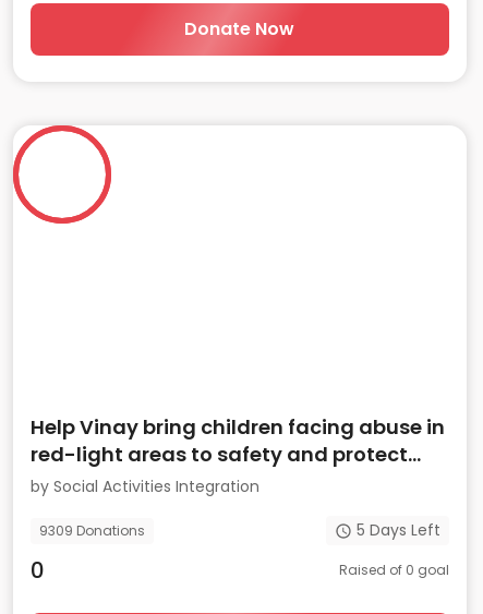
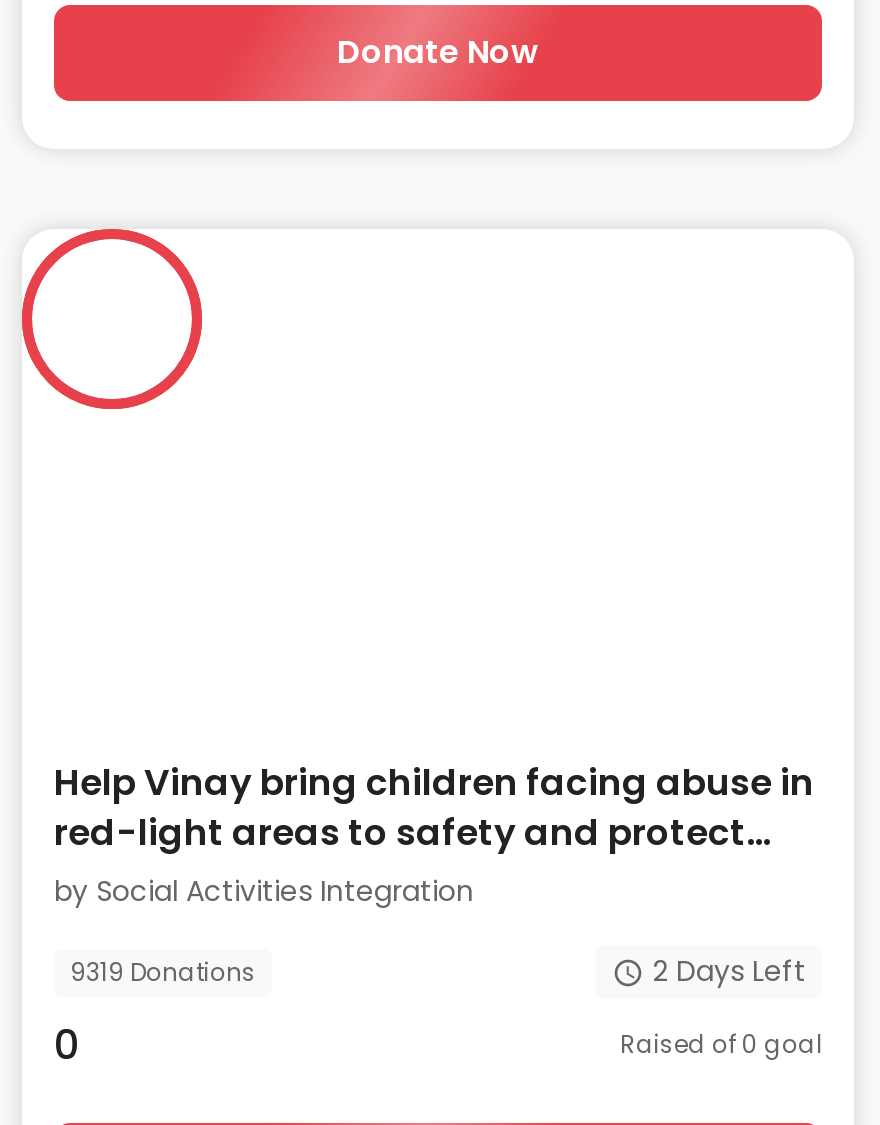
- 9309 Donations
+ 9319 Donations

- 5 Days Left
+ 2 Days Left
